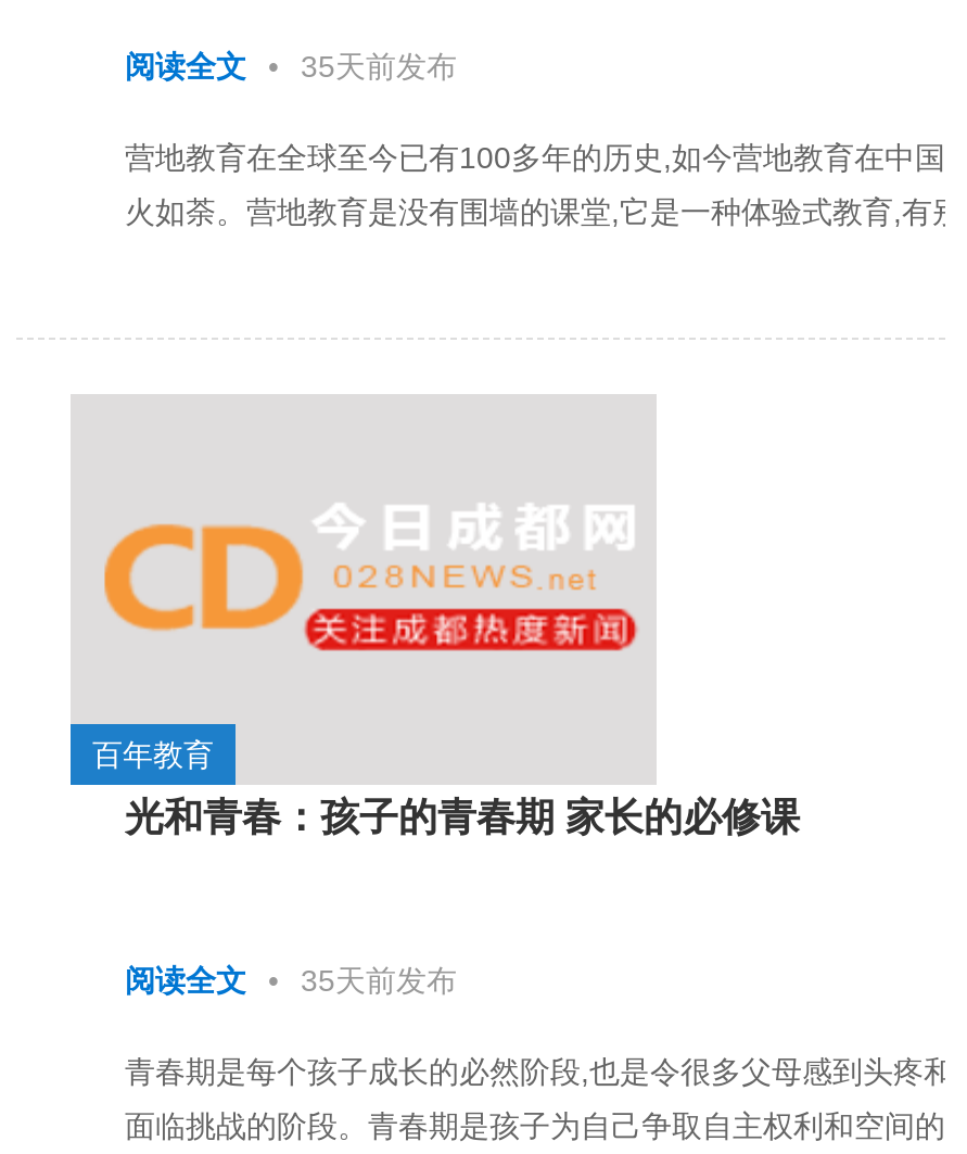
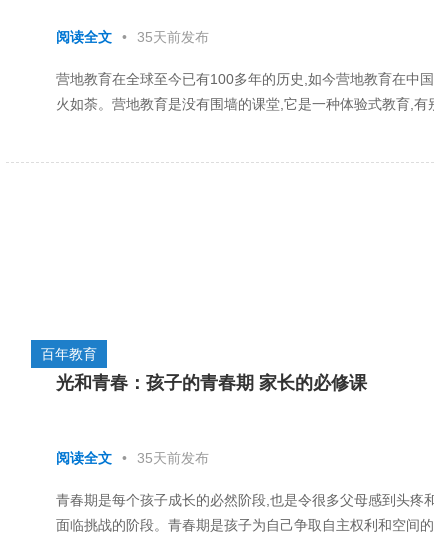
- [image]
